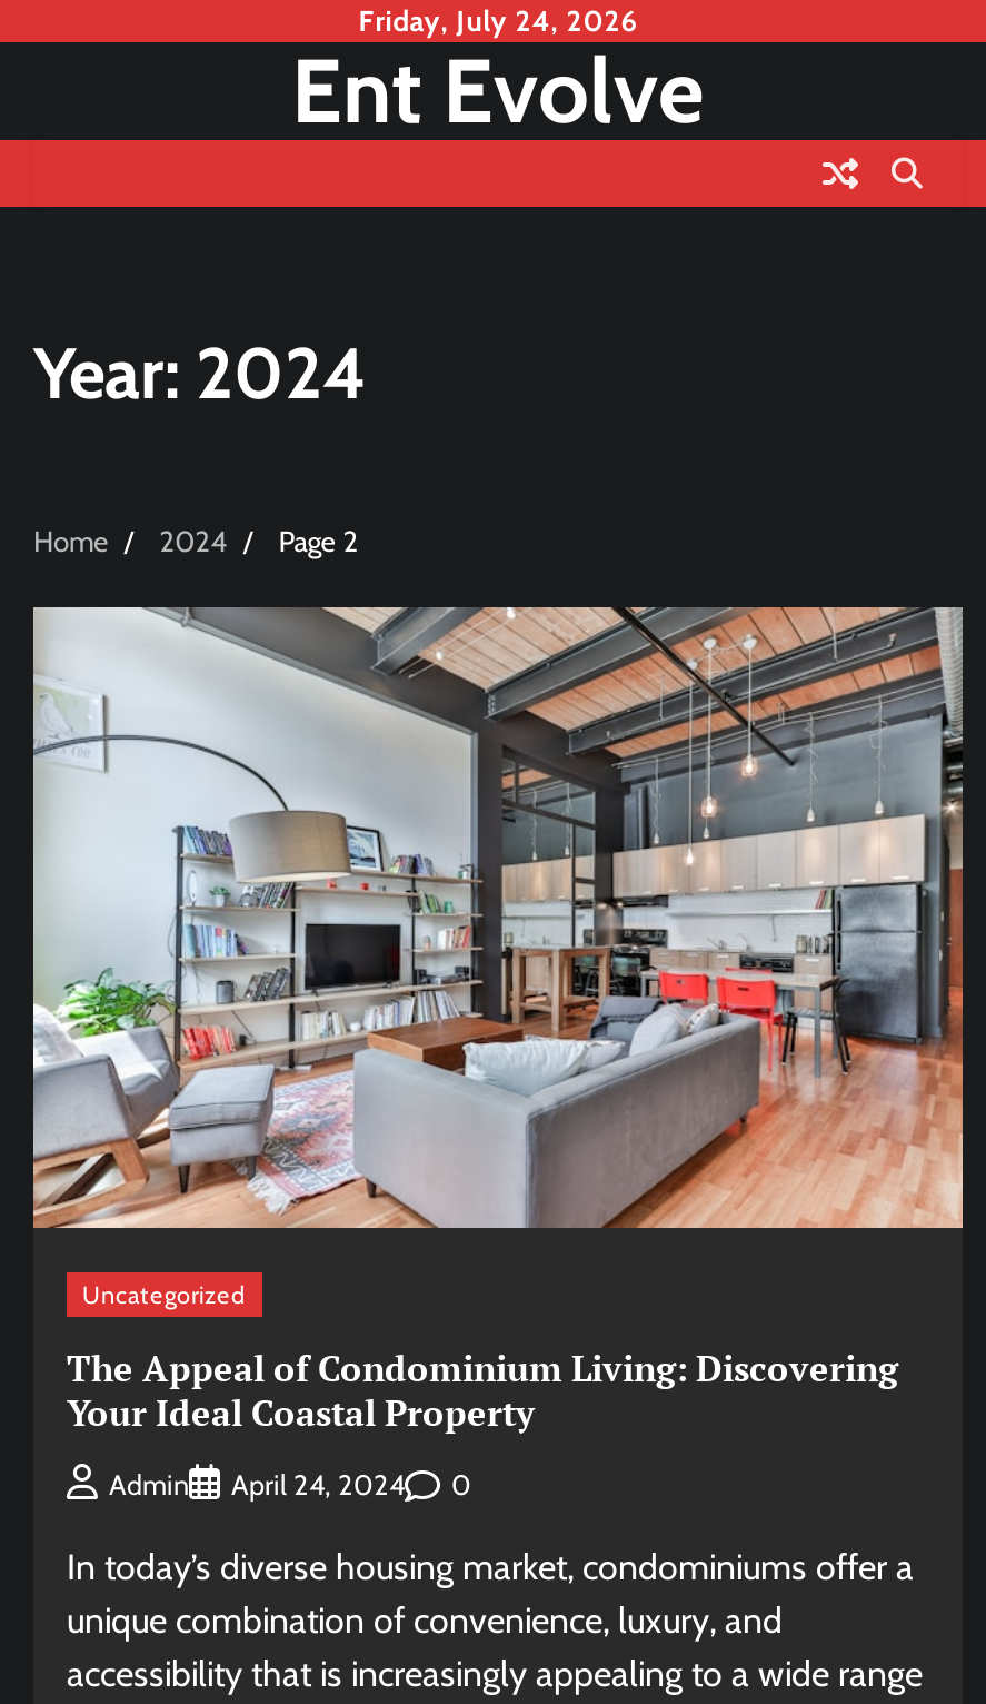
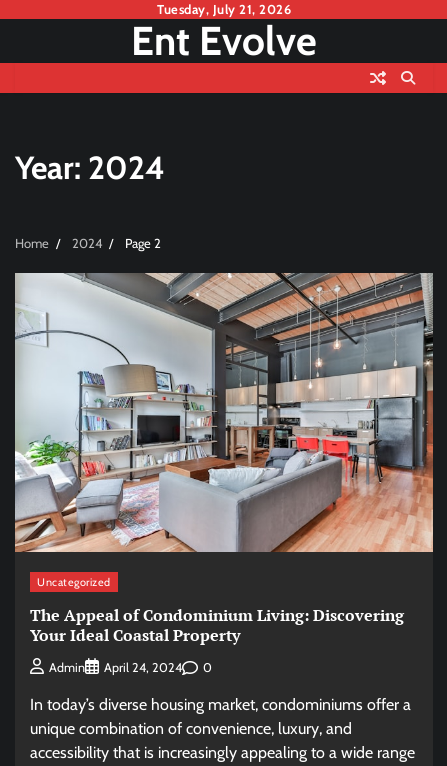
- Friday, July 24, 2026
+ Tuesday, July 21, 2026
